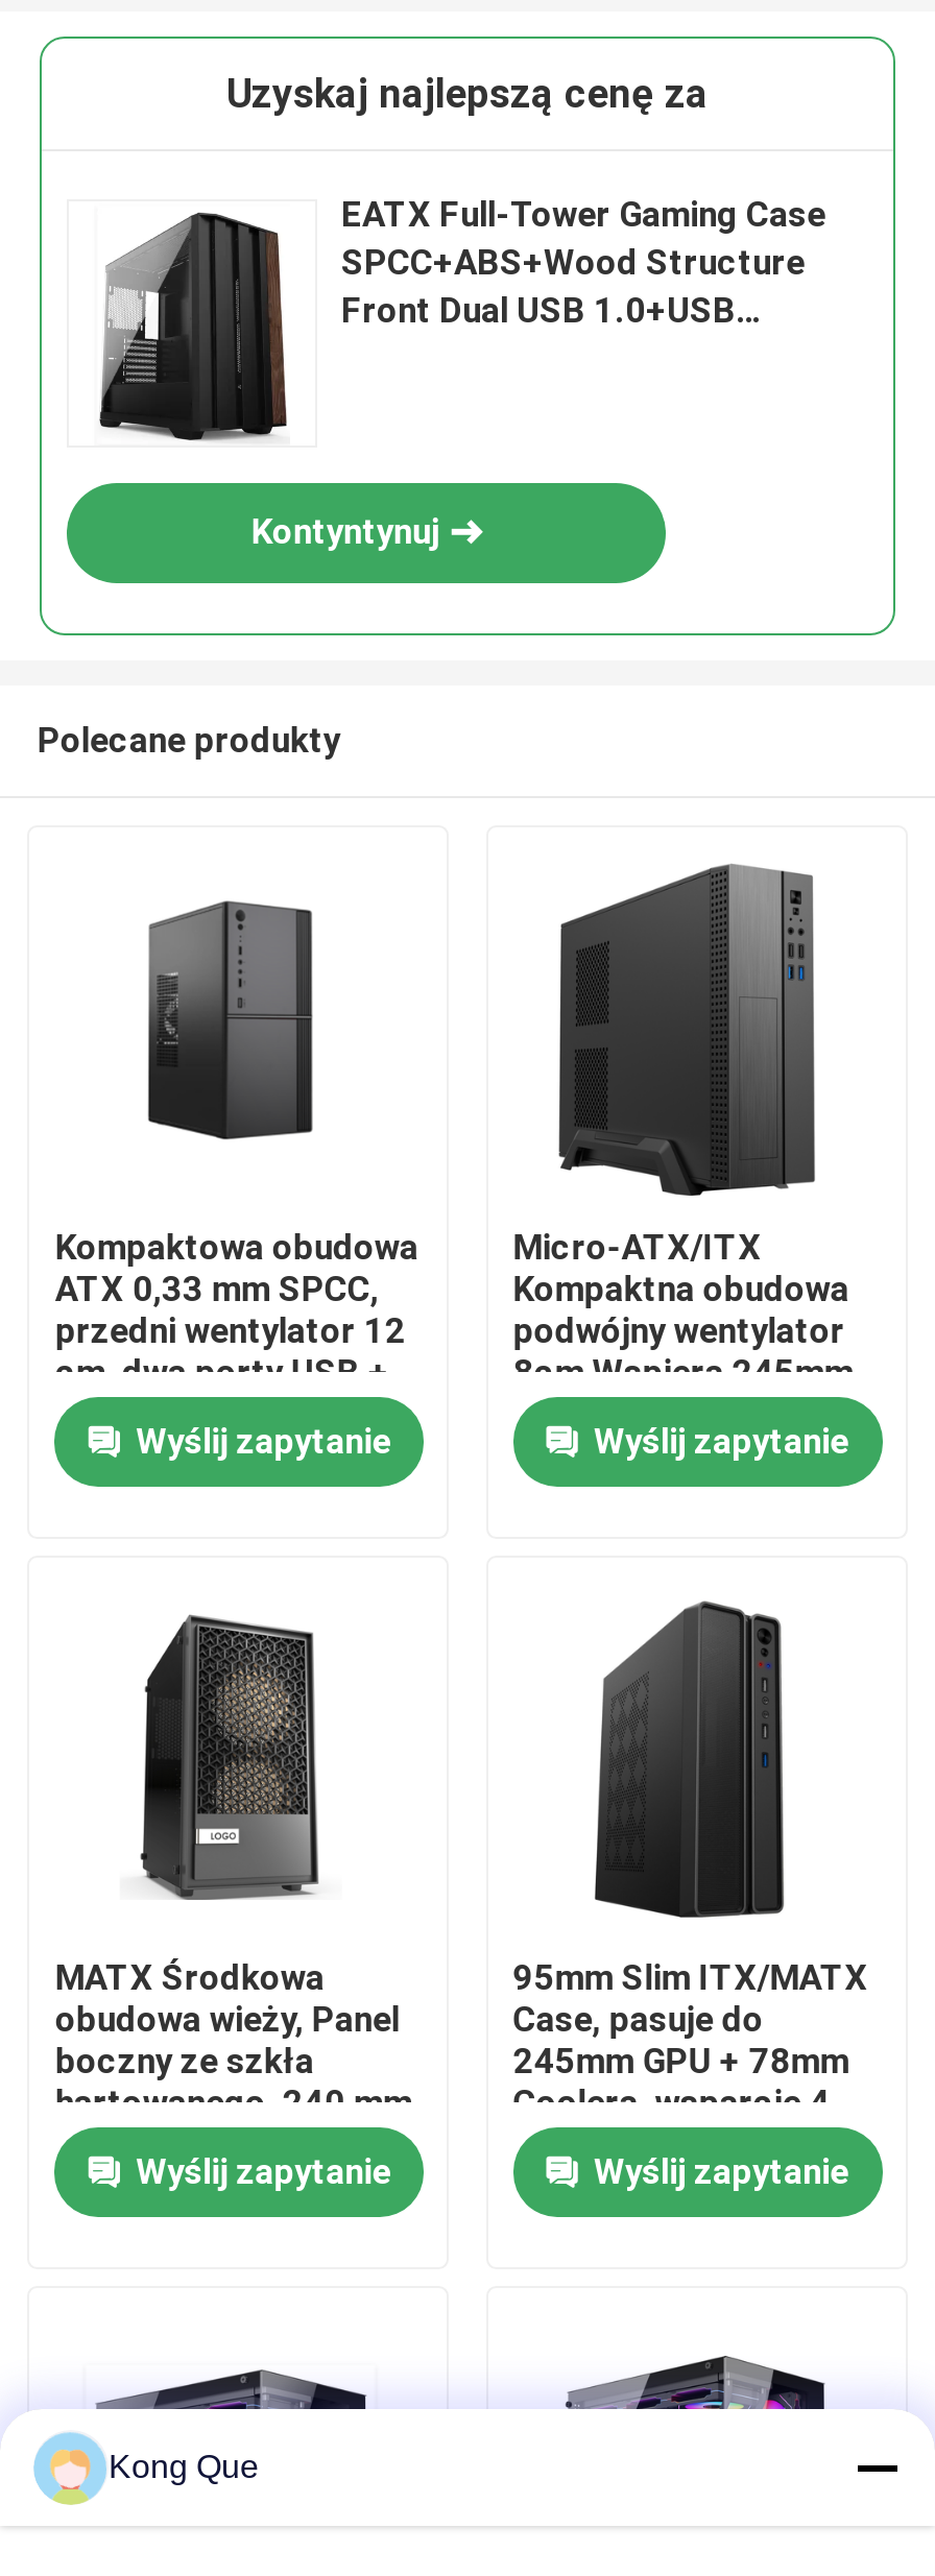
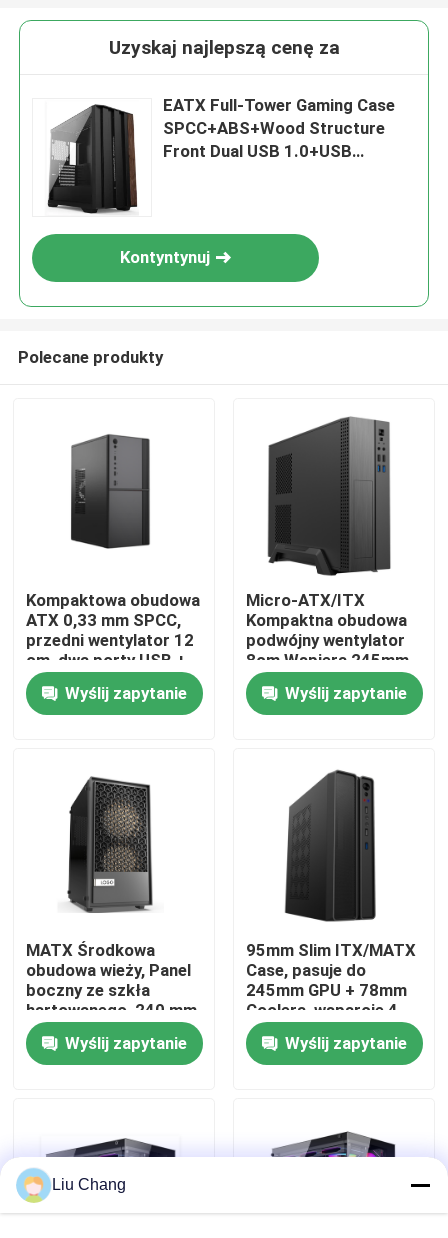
- Kong Que
+ Liu Chang
